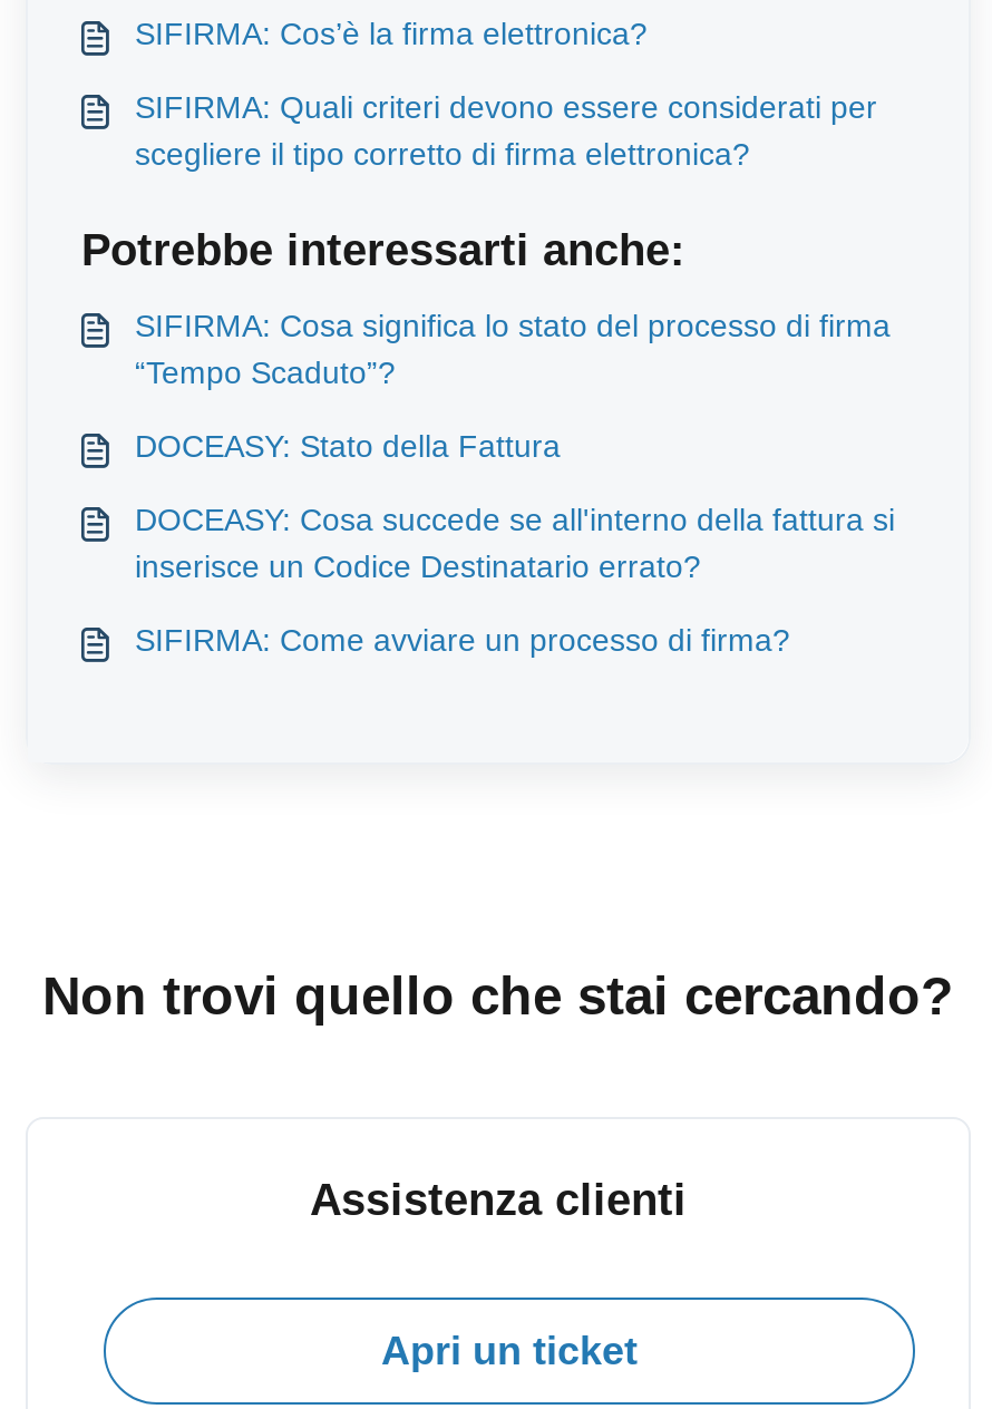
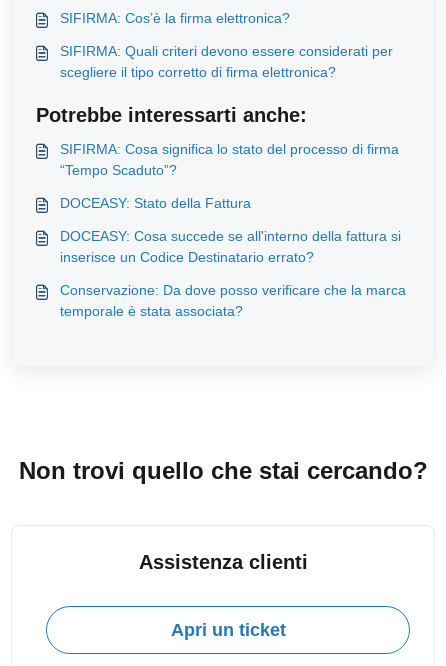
- SIFIRMA: Come avviare un processo di firma?
+ Conservazione: Da dove posso verificare che la marca
+ temporale è stata associata?
